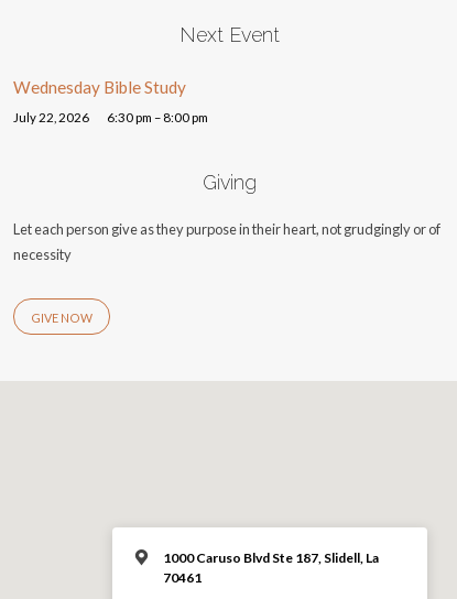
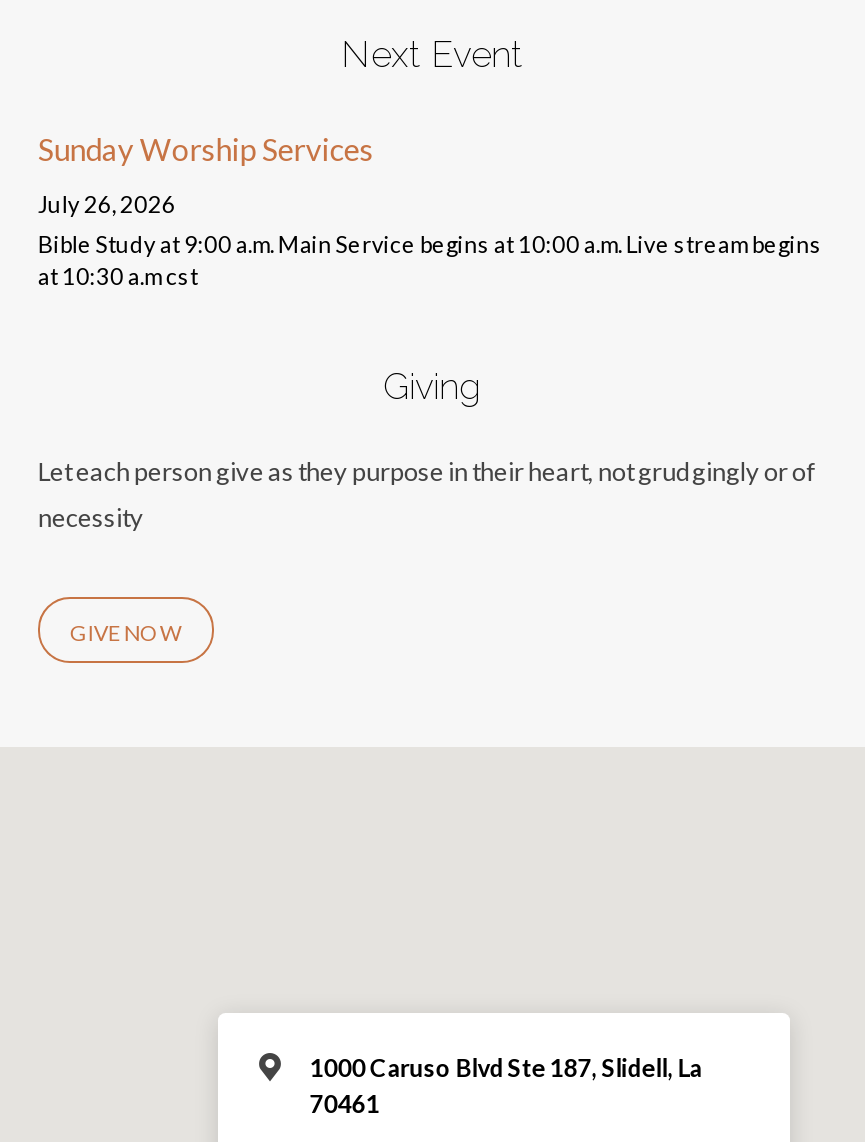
- Wednesday Bible Study
- July 22, 2026
- 6:30 pm – 8:00 pm
+ Sunday Worship Services
+ July 26, 2026
+ Bible Study at 9:00 a.m. Main Service begins at 10:00 a.m. Live stream begins
+ at 10:30 a.m cst
